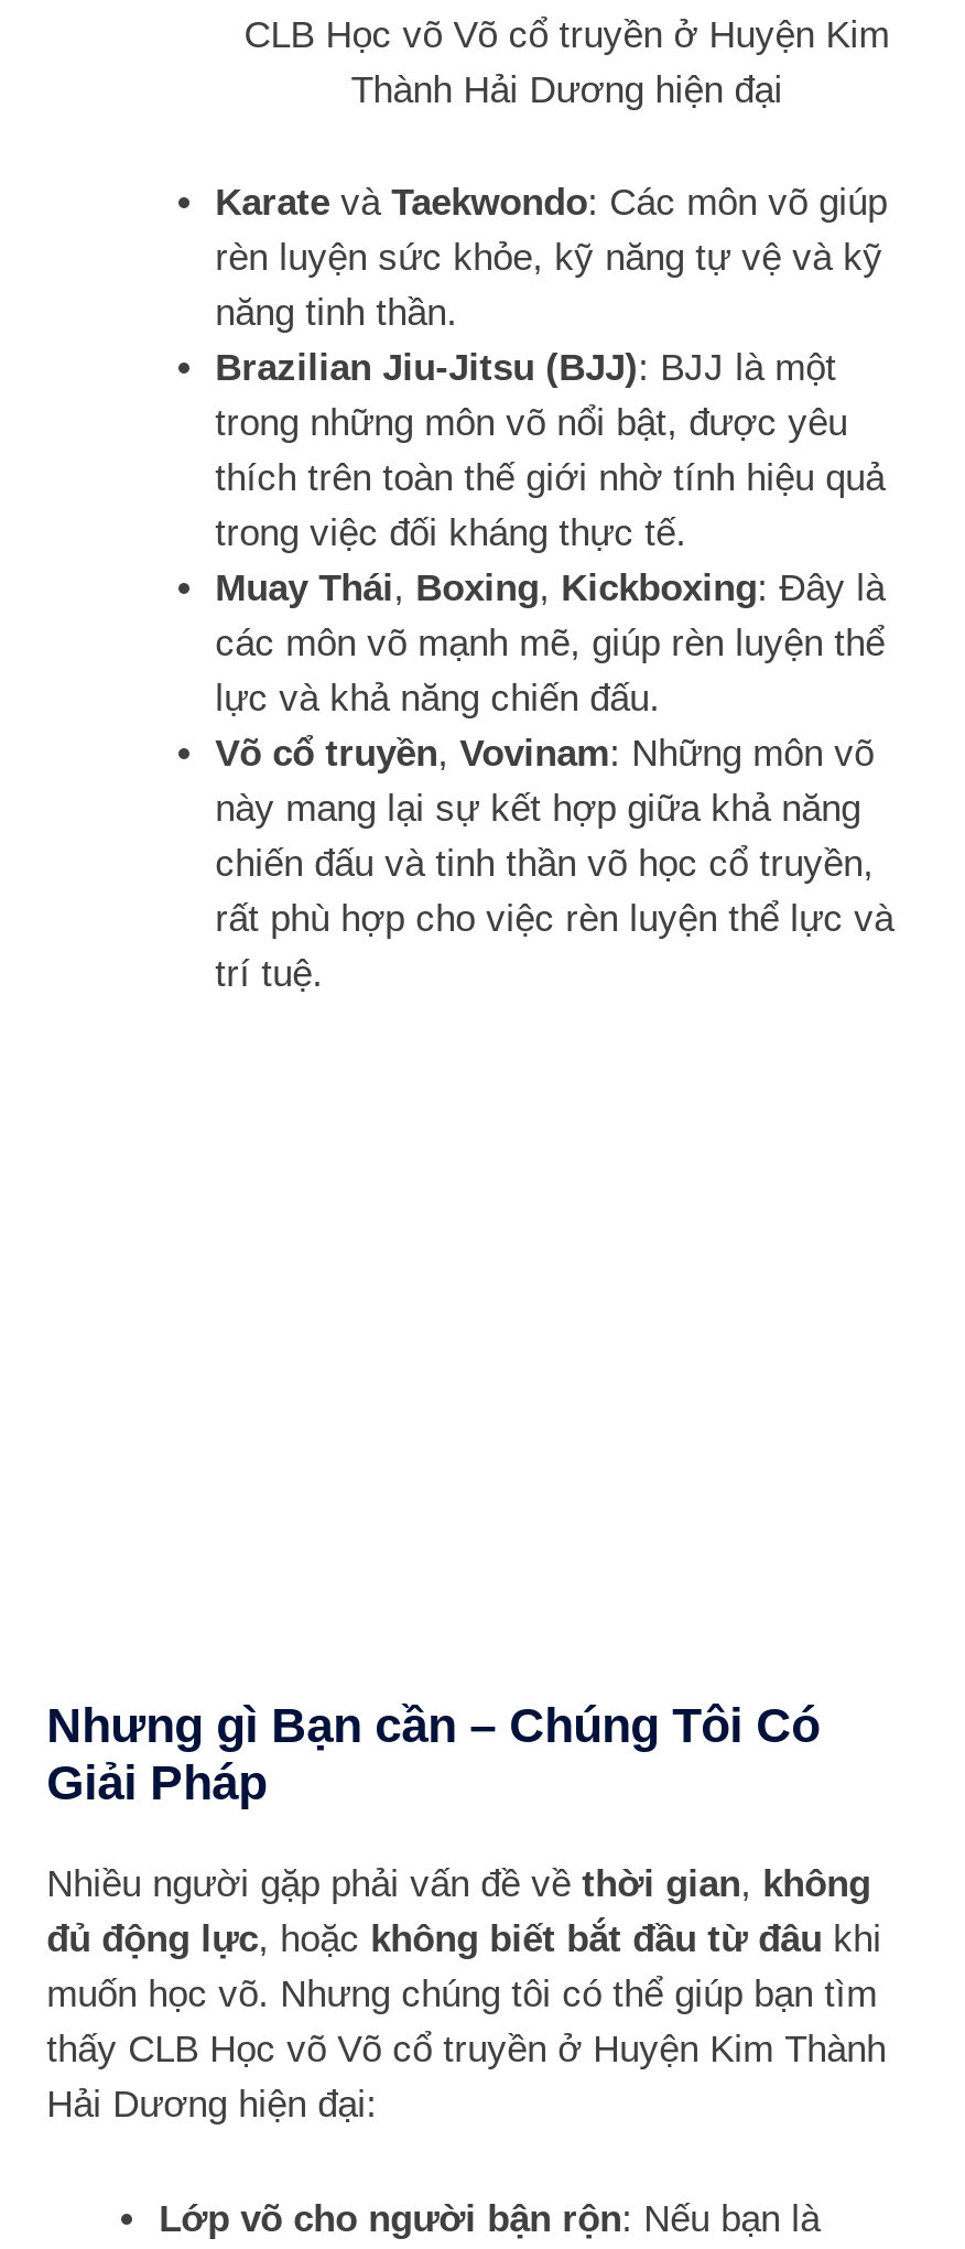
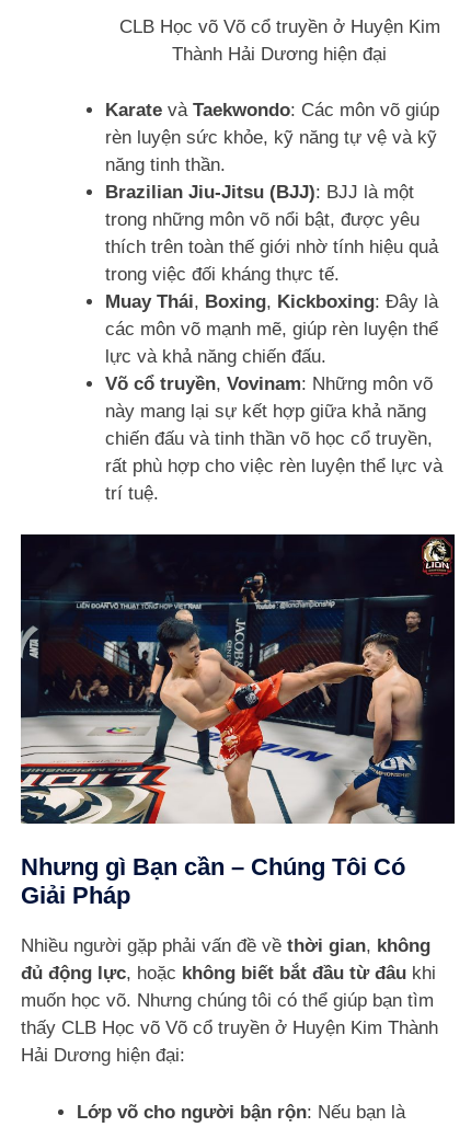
+ [image]
